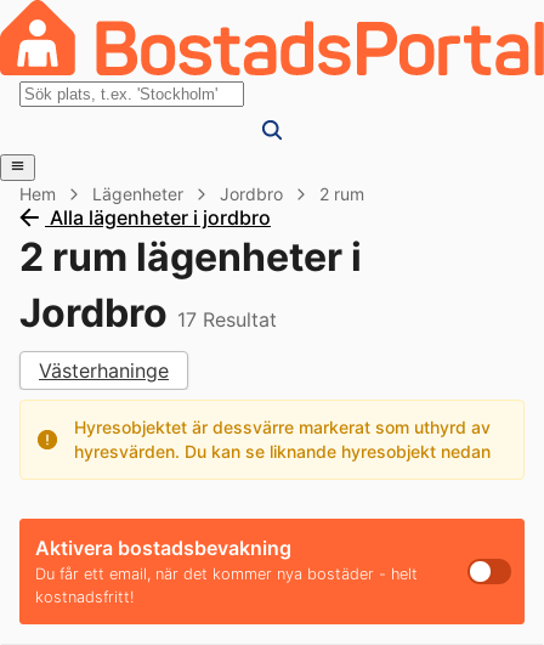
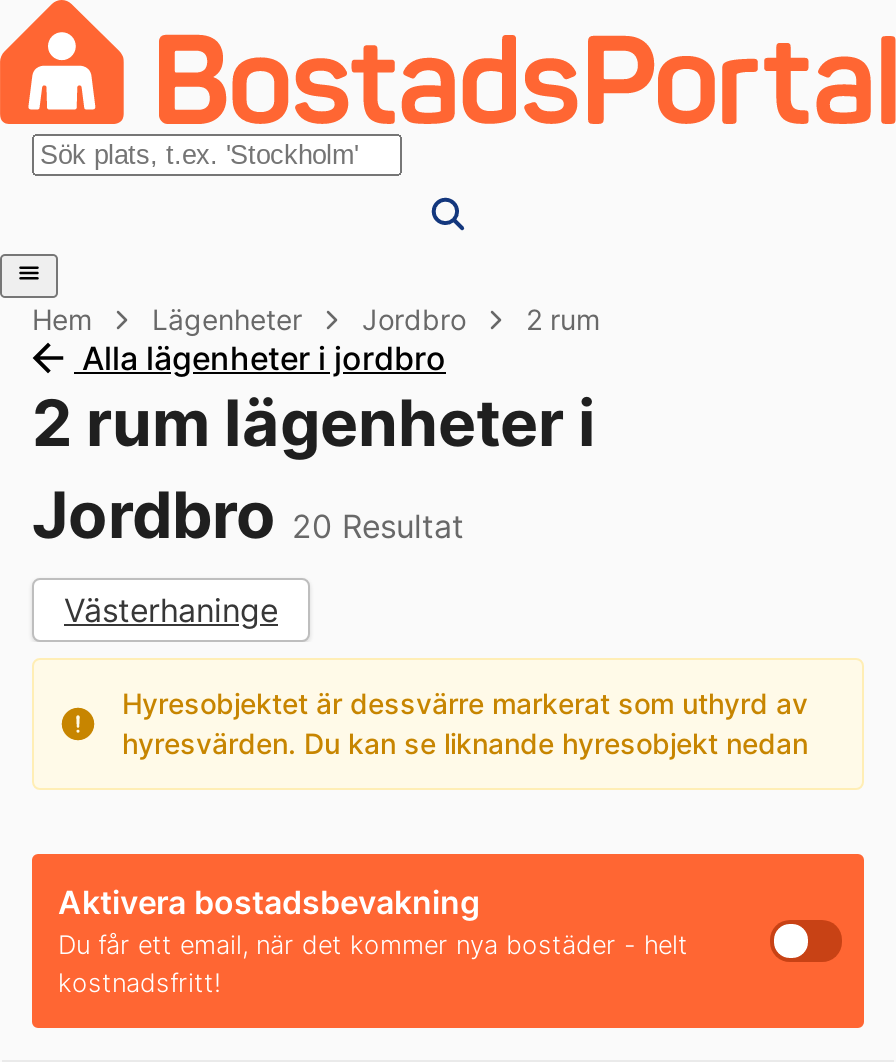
- Jordbro 17 Resultat
+ Jordbro 20 Resultat
